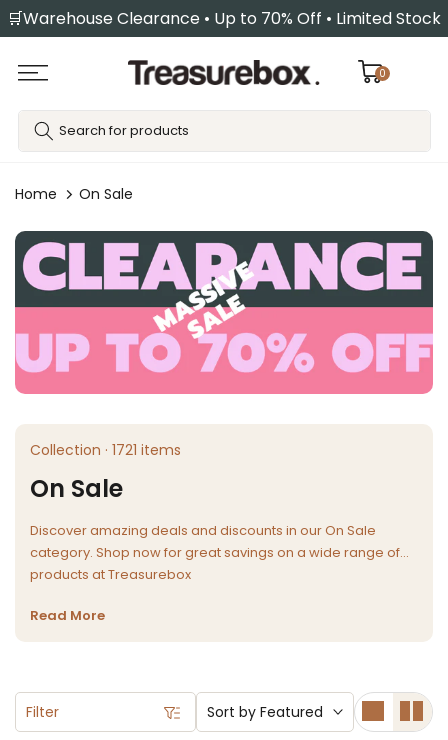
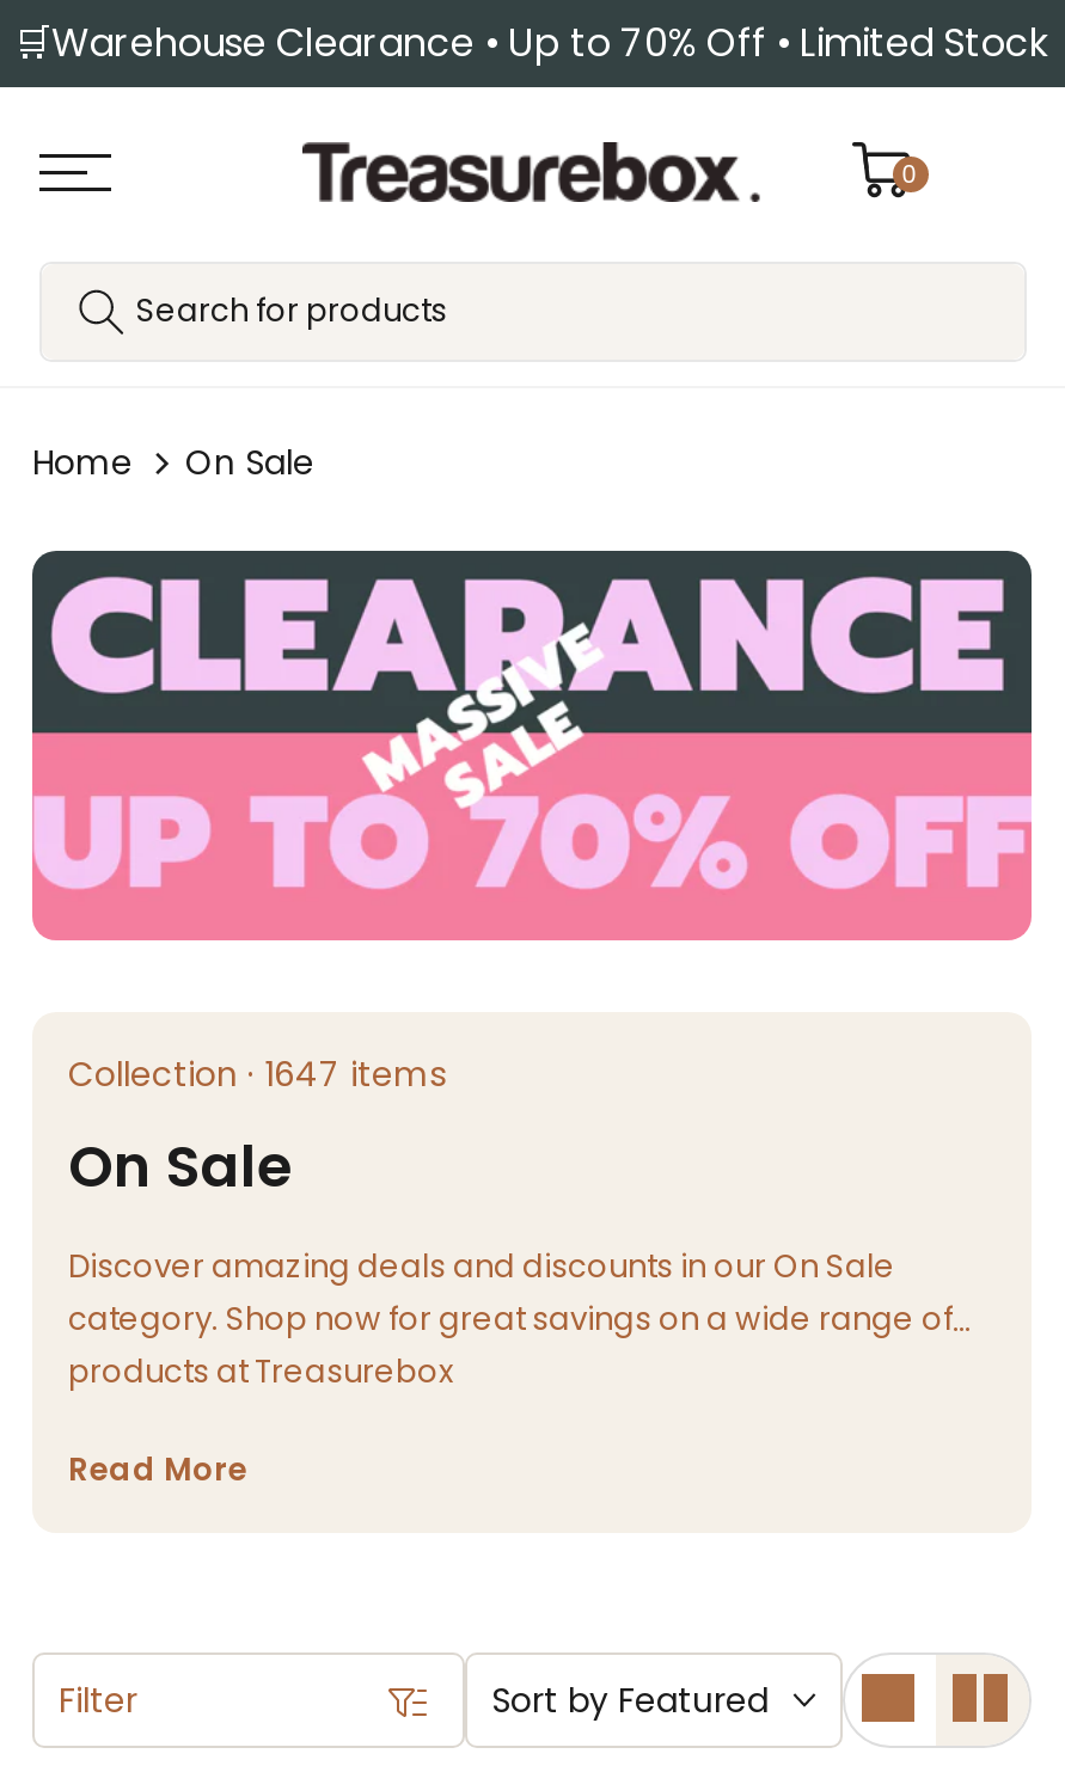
- Collection · 1721 items
+ Collection · 1647 items
